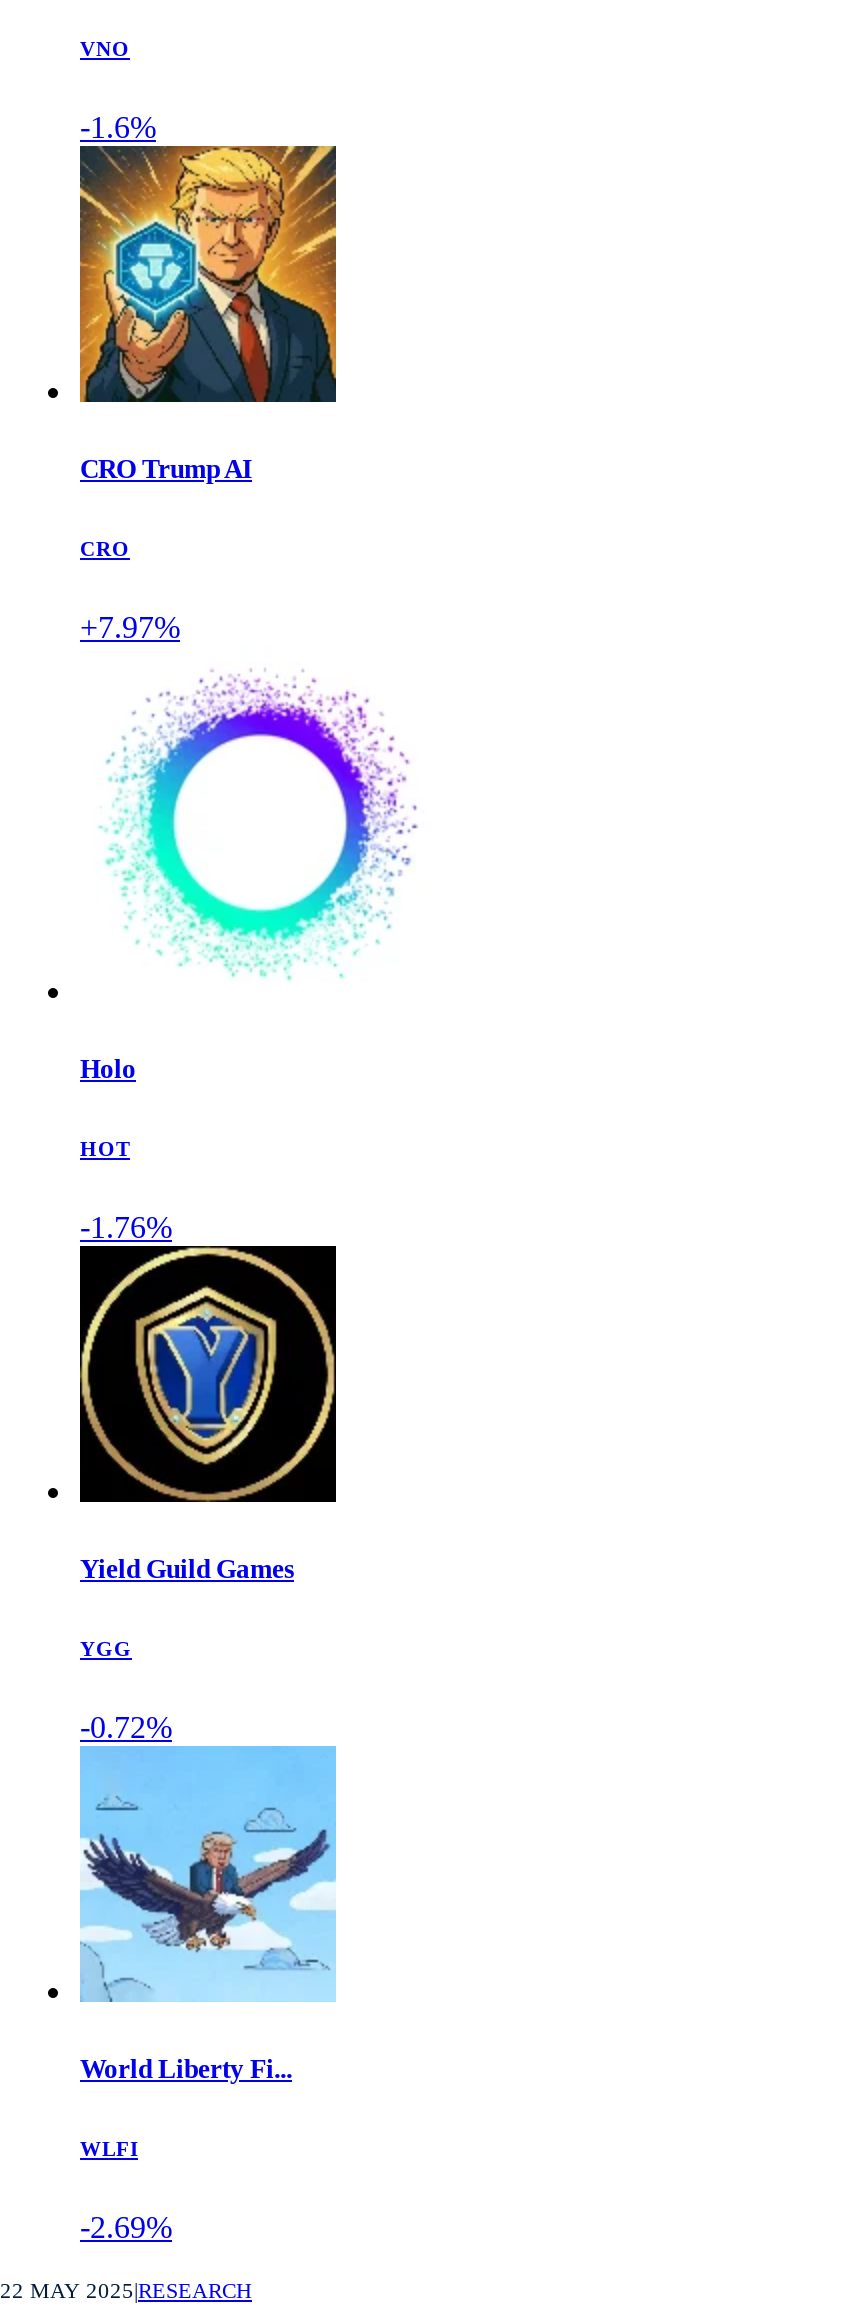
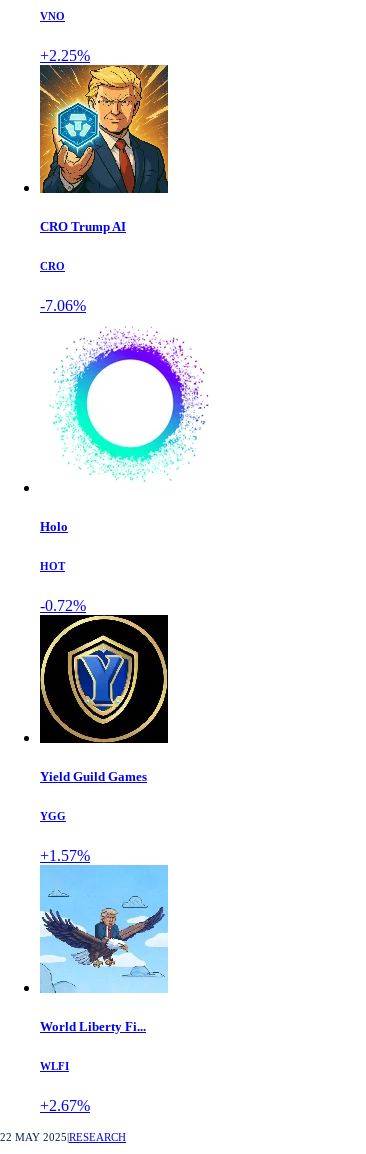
- -1.6%
+ +2.25%

- +7.97%
+ -7.06%

- -1.76%
+ -0.72%

- -0.72%
+ +1.57%

- -2.69%
+ +2.67%
